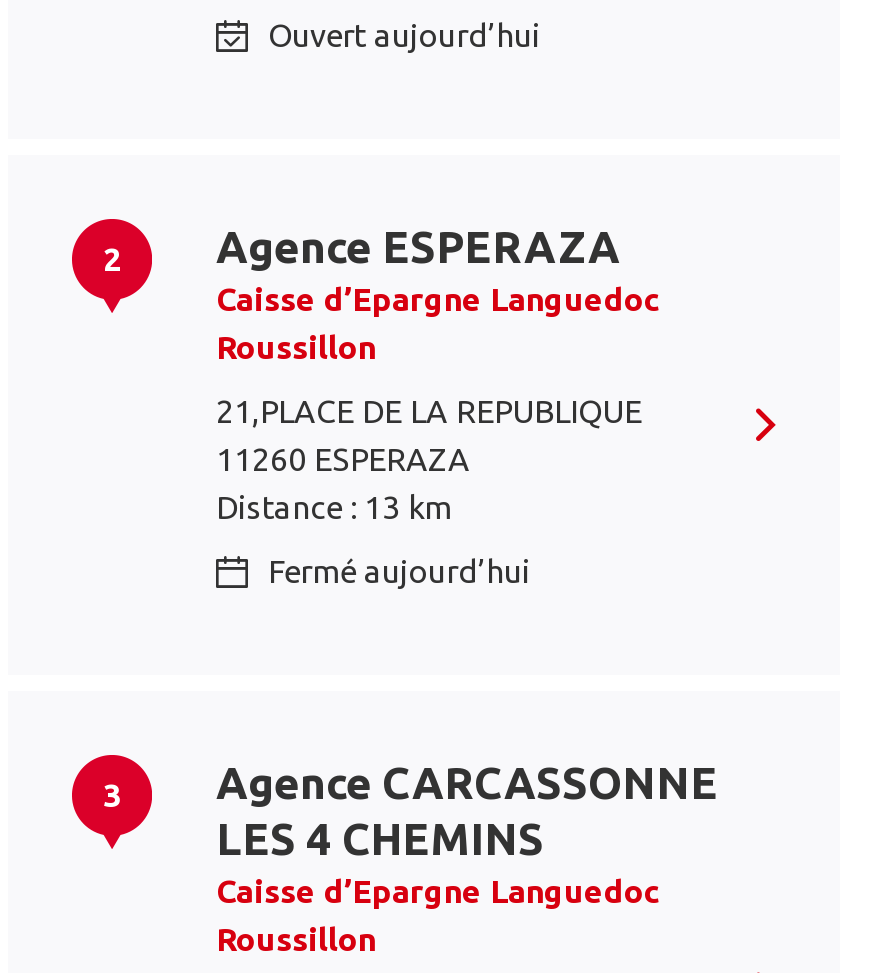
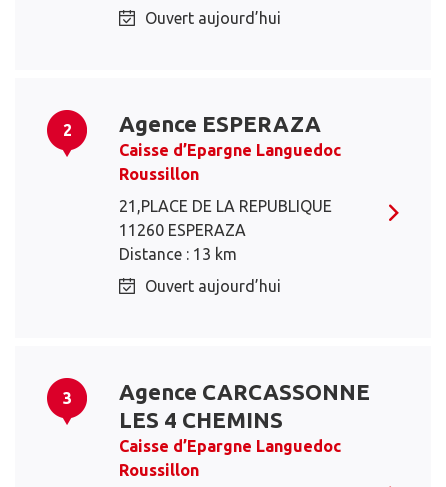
- Fermé aujourd’hui
+ Ouvert aujourd’hui
